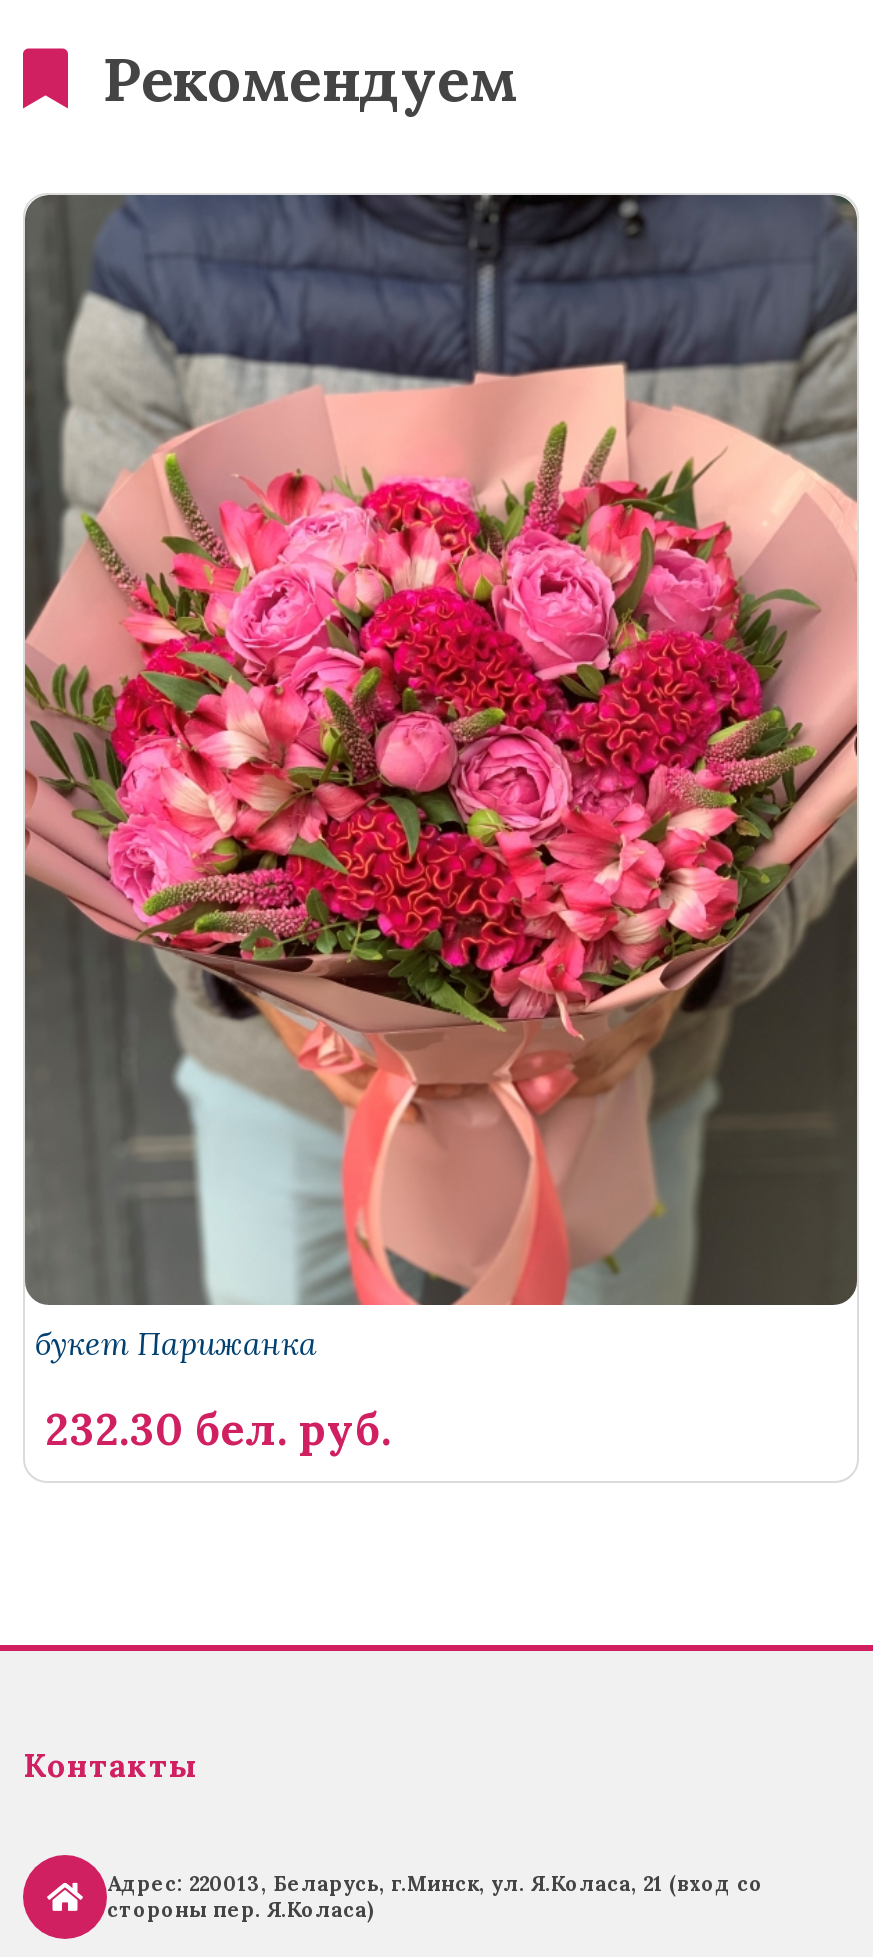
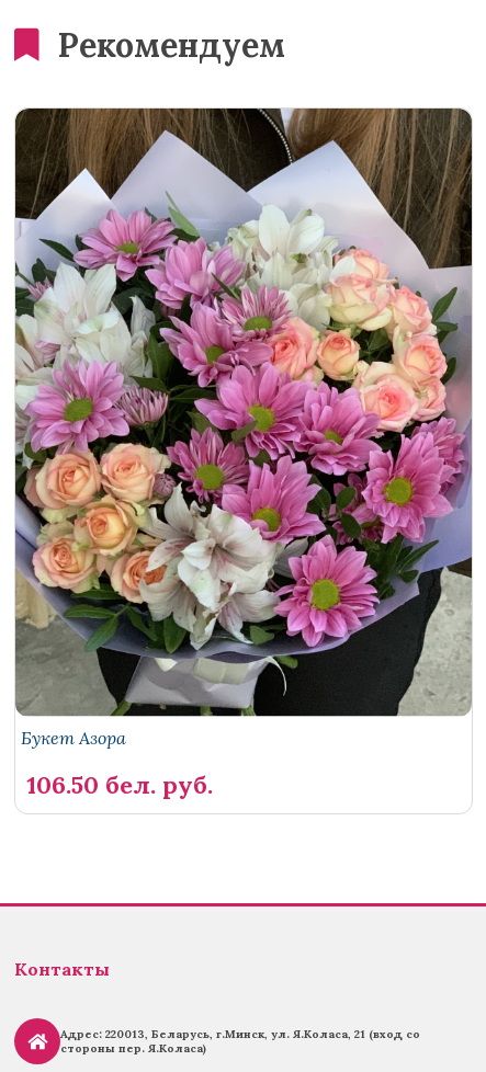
- [image]
- букет Парижанка
+ [image]
+ Букет Азора

- 232.30 бел. руб.
+ 106.50 бел. руб.
